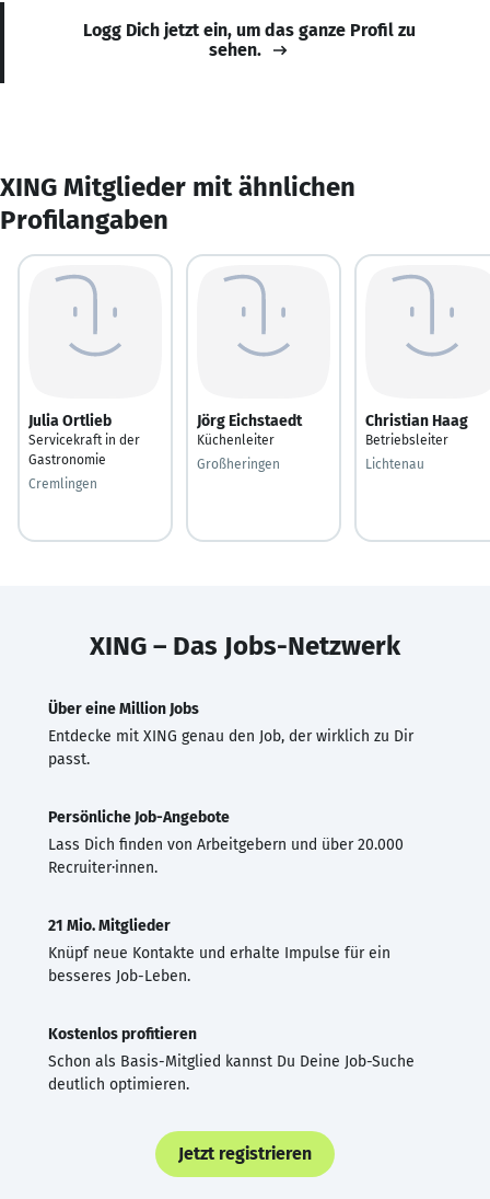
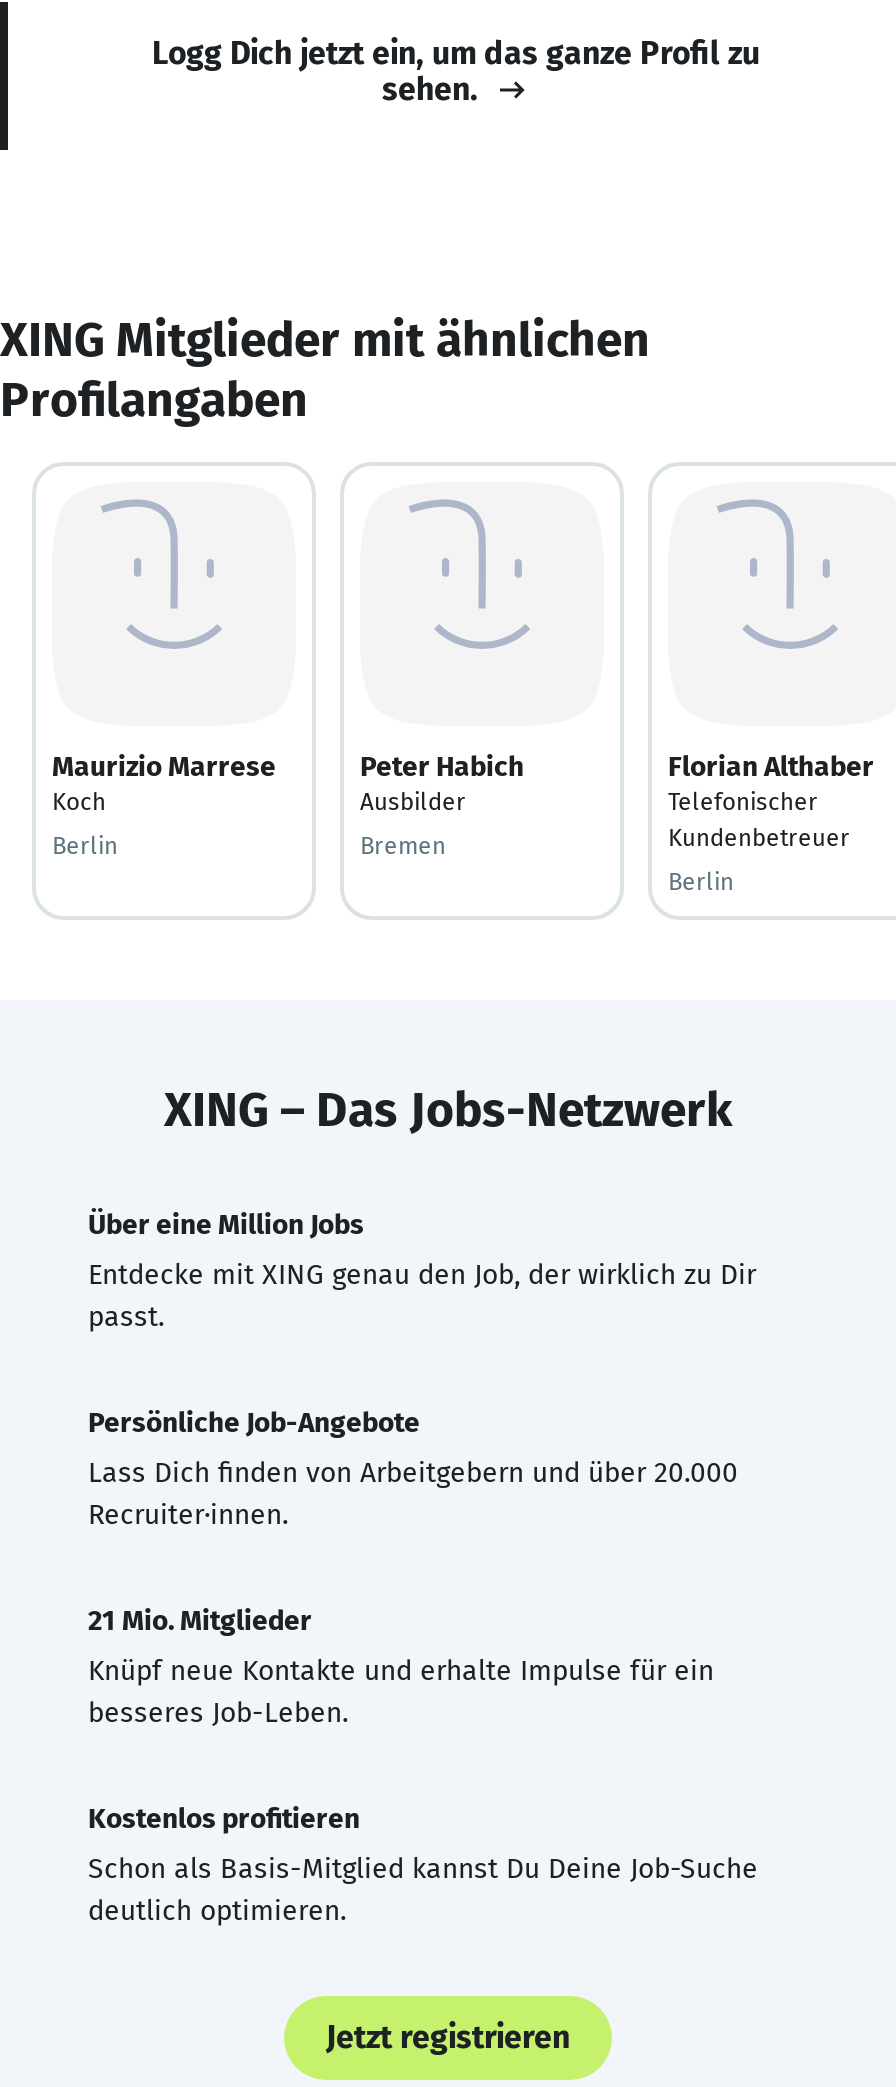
- Julia Ortlieb
- Servicekraft in der
- Gastronomie
+ Maurizio Marrese
+ Koch

- Jörg Eichstaedt
- Küchenleiter
+ Peter Habich
+ Ausbilder

- Christian Haag
- Betriebsleiter
+ Florian Althaber
+ Telefonischer
+ Kundenbetreuer

- Großheringen
+ Bremen

- Lichtenau
+ Berlin

- Cremlingen
+ Berlin
